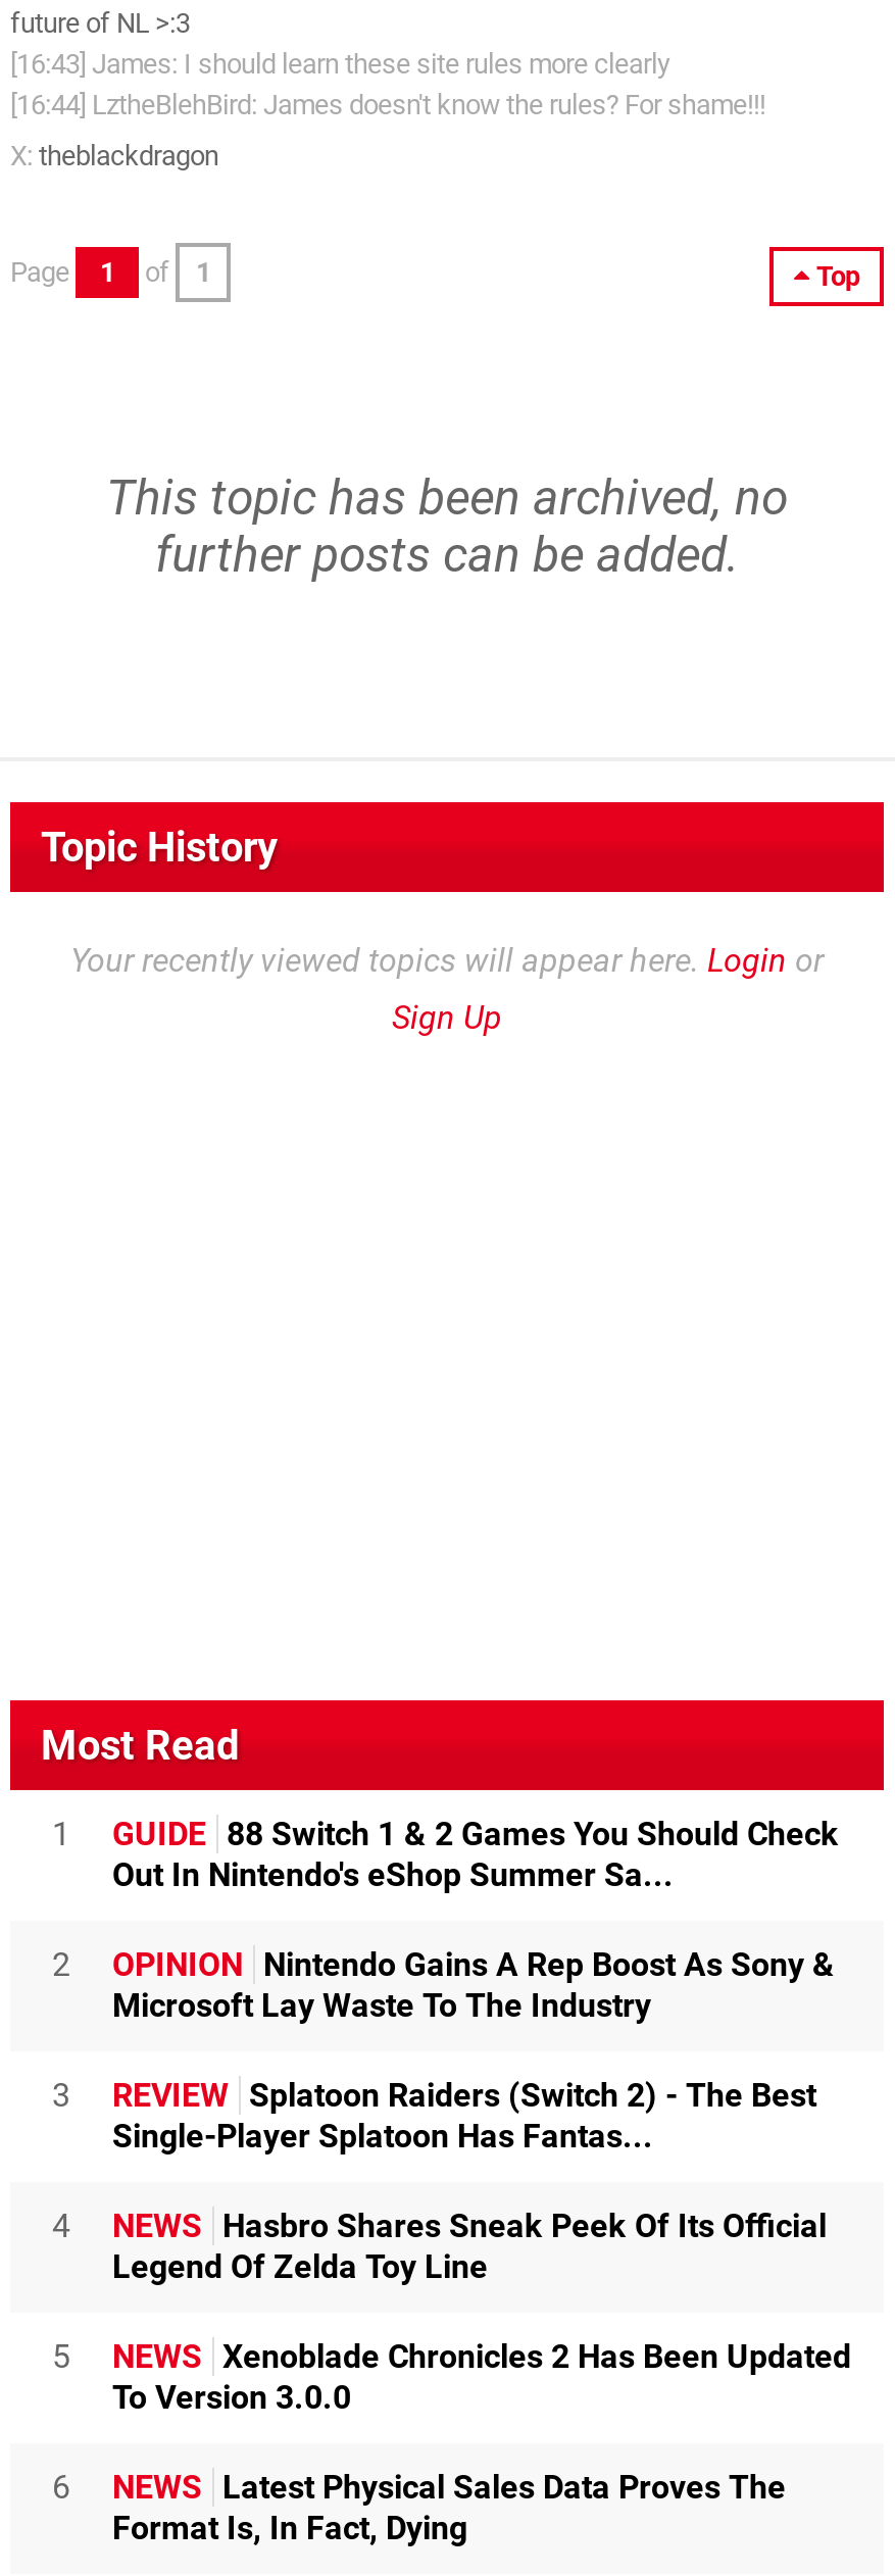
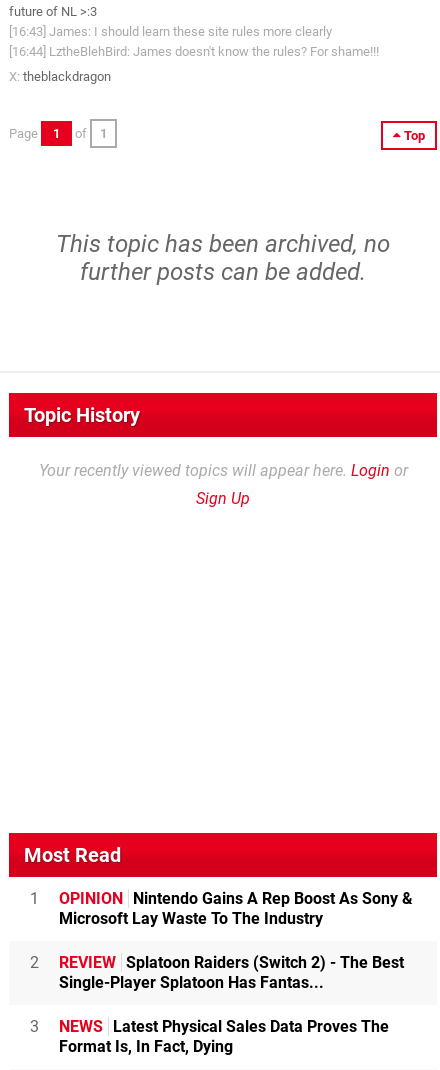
- GUIDE 88 Switch 1 & 2 Games You Should Check
- Out In Nintendo's eShop Summer Sa...
- 2

- 3 REVIEW Splatoon Raiders (Switch 2) - The Best
+ 2 REVIEW Splatoon Raiders (Switch 2) - The Best

- 4
- NEWS Hasbro Shares Sneak Peek Of Its Official
- Legend Of Zelda Toy Line
- 5
- NEWS Xenoblade Chronicles 2 Has Been Updated
- To Version 3.0.0
- 6
+ 3
